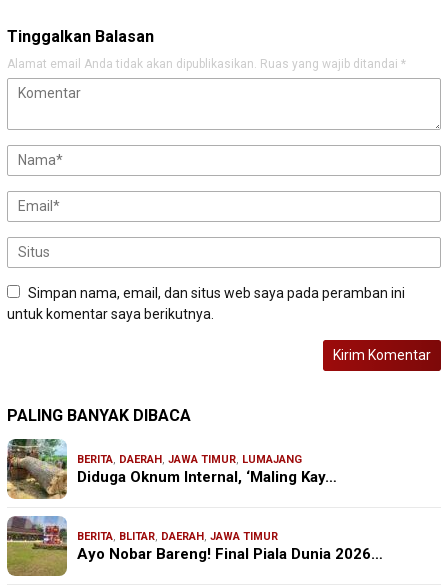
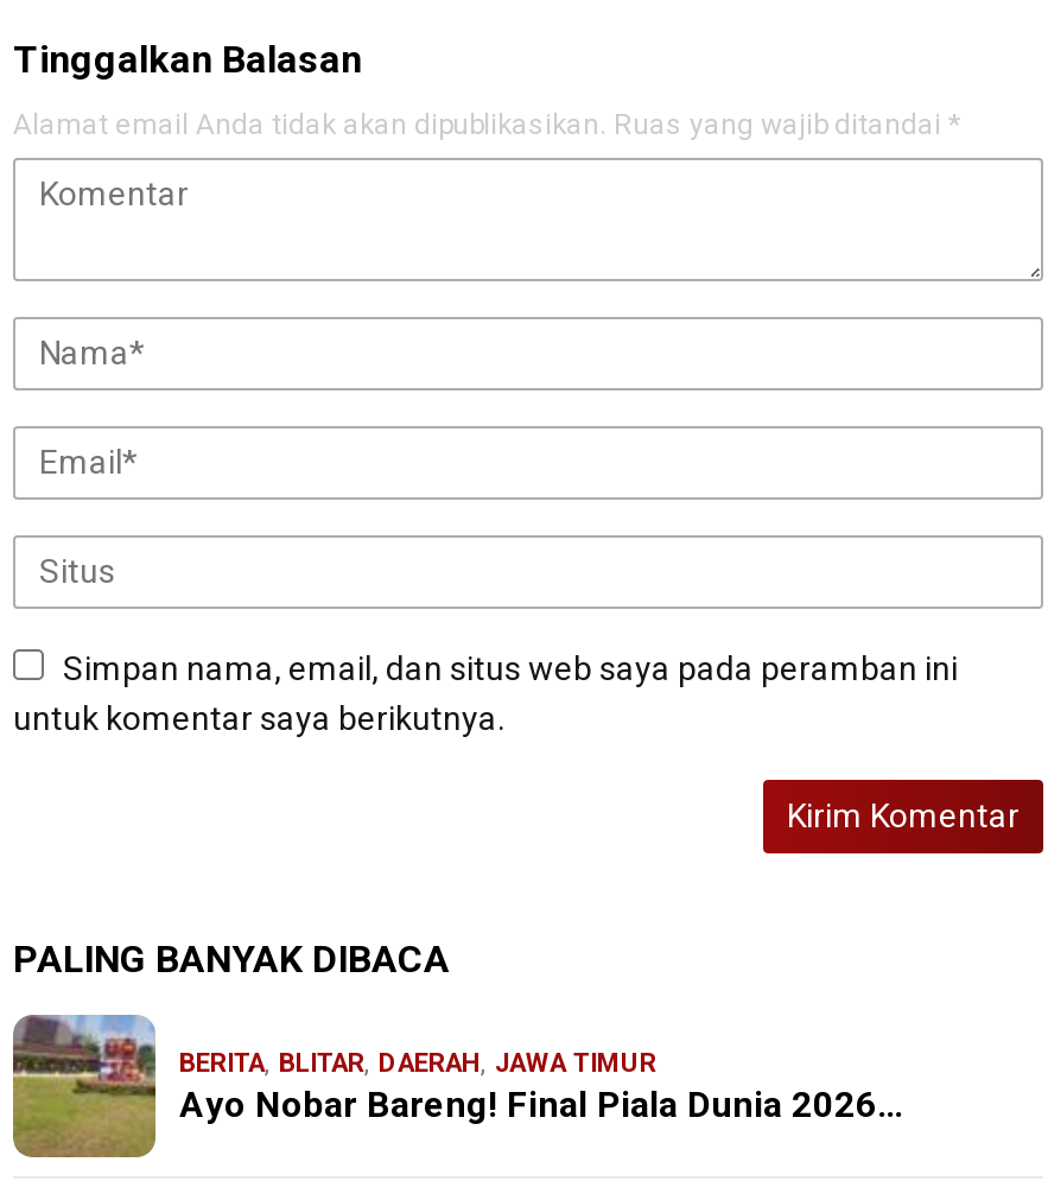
- [image]
- BERITA, DAERAH, JAWA TIMUR, LUMAJANG
- Diduga Oknum Internal, ‘Maling Kay…
